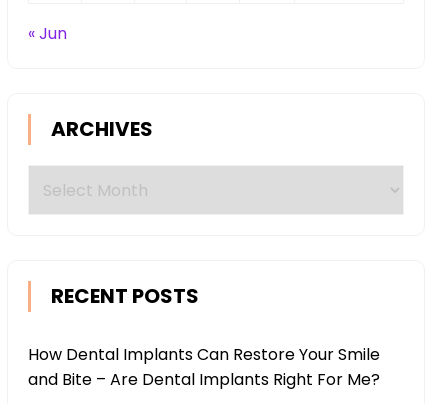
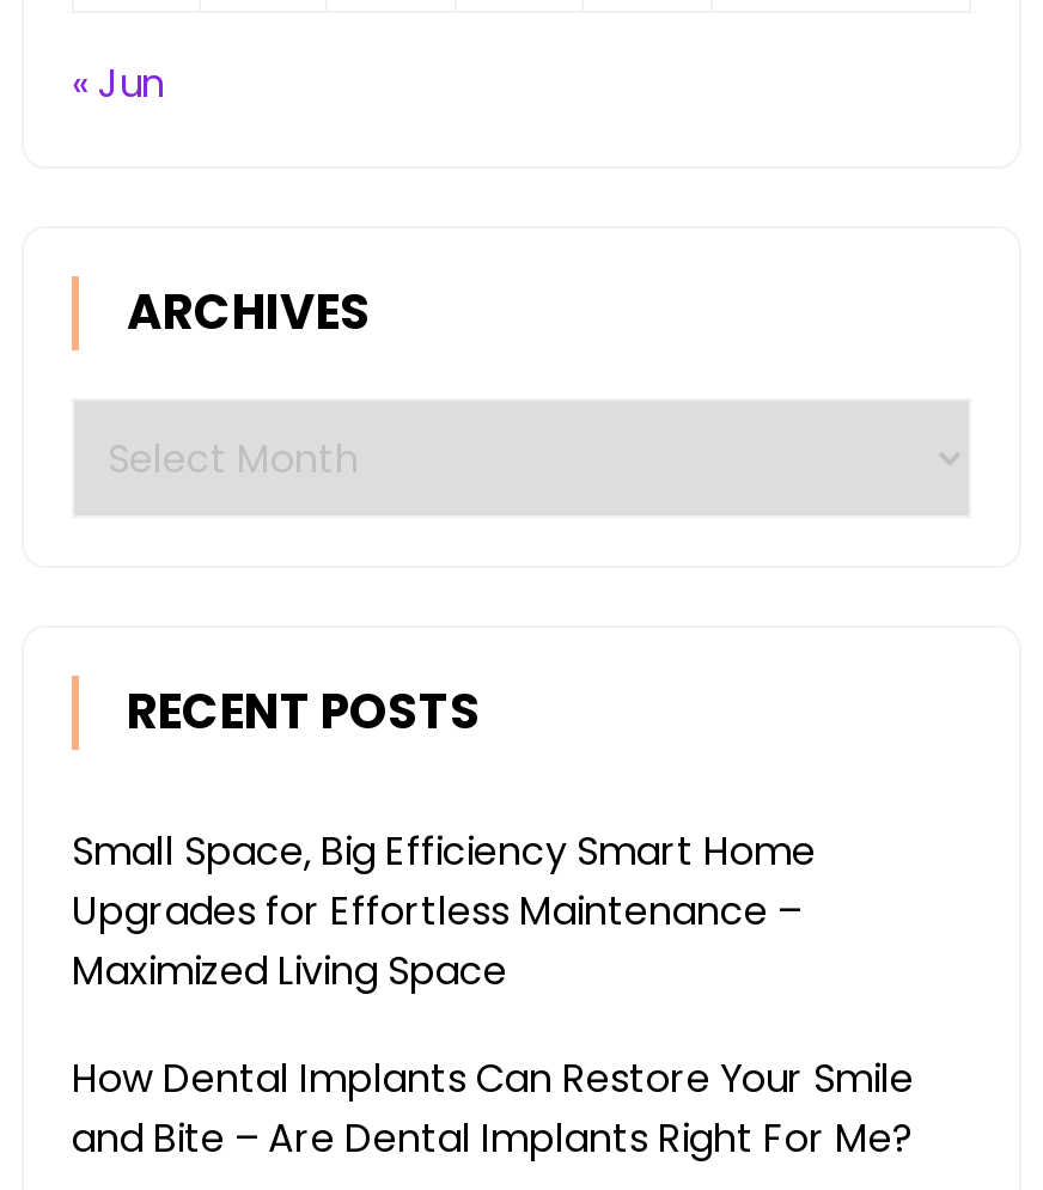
+ Small Space, Big Efficiency Smart Home
+ Upgrades for Effortless Maintenance –
+ Maximized Living Space
